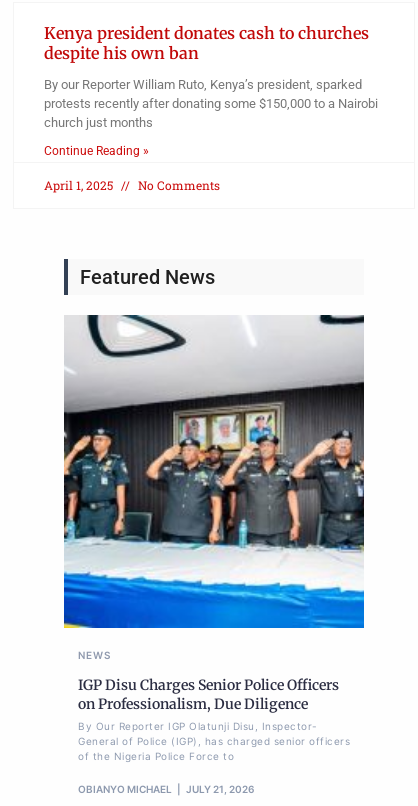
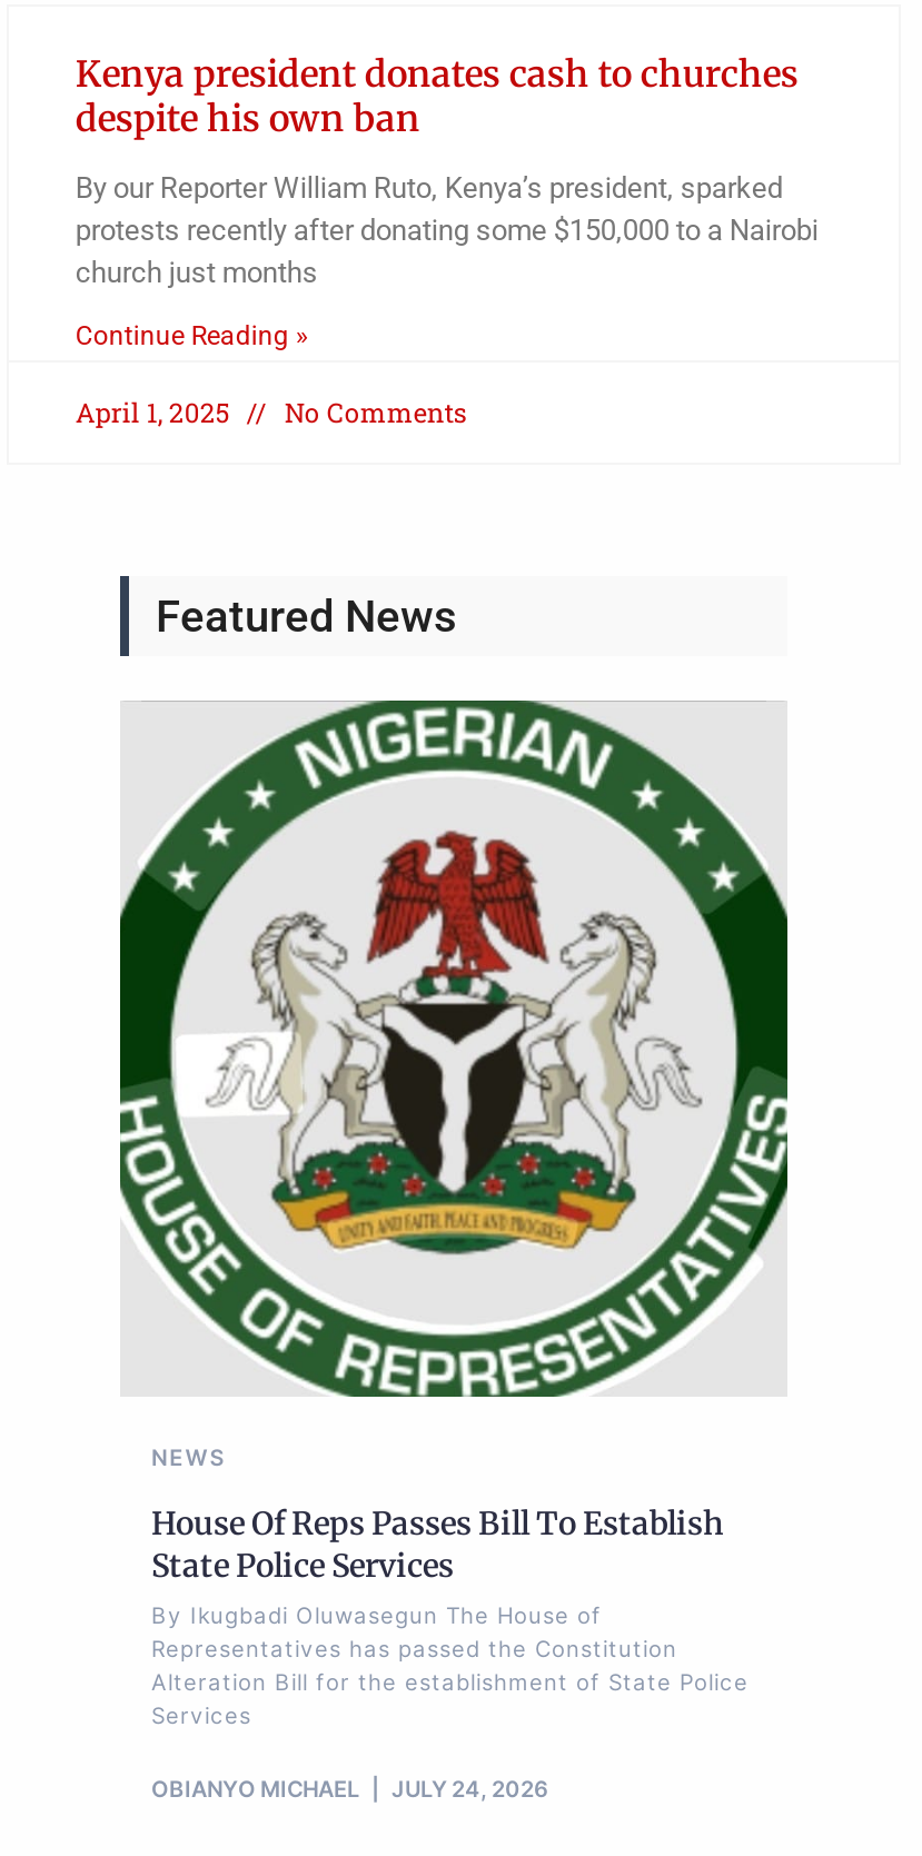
- [image]
+ [image]

- IGP Disu Charges Senior Police Officers
- on Professionalism, Due Diligence
- By Our Reporter IGP Olatunji Disu, Inspector-
- General of Police (IGP), has charged senior officers
- of the Nigeria Police Force to
+ House Of Reps Passes Bill To Establish
+ State Police Services
+ By Ikugbadi Oluwasegun The House of
+ Representatives has passed the Constitution
+ Alteration Bill for the establishment of State Police
+ Services

- OBIANYO MICHAEL JULY 21, 2026
+ OBIANYO MICHAEL JULY 24, 2026
